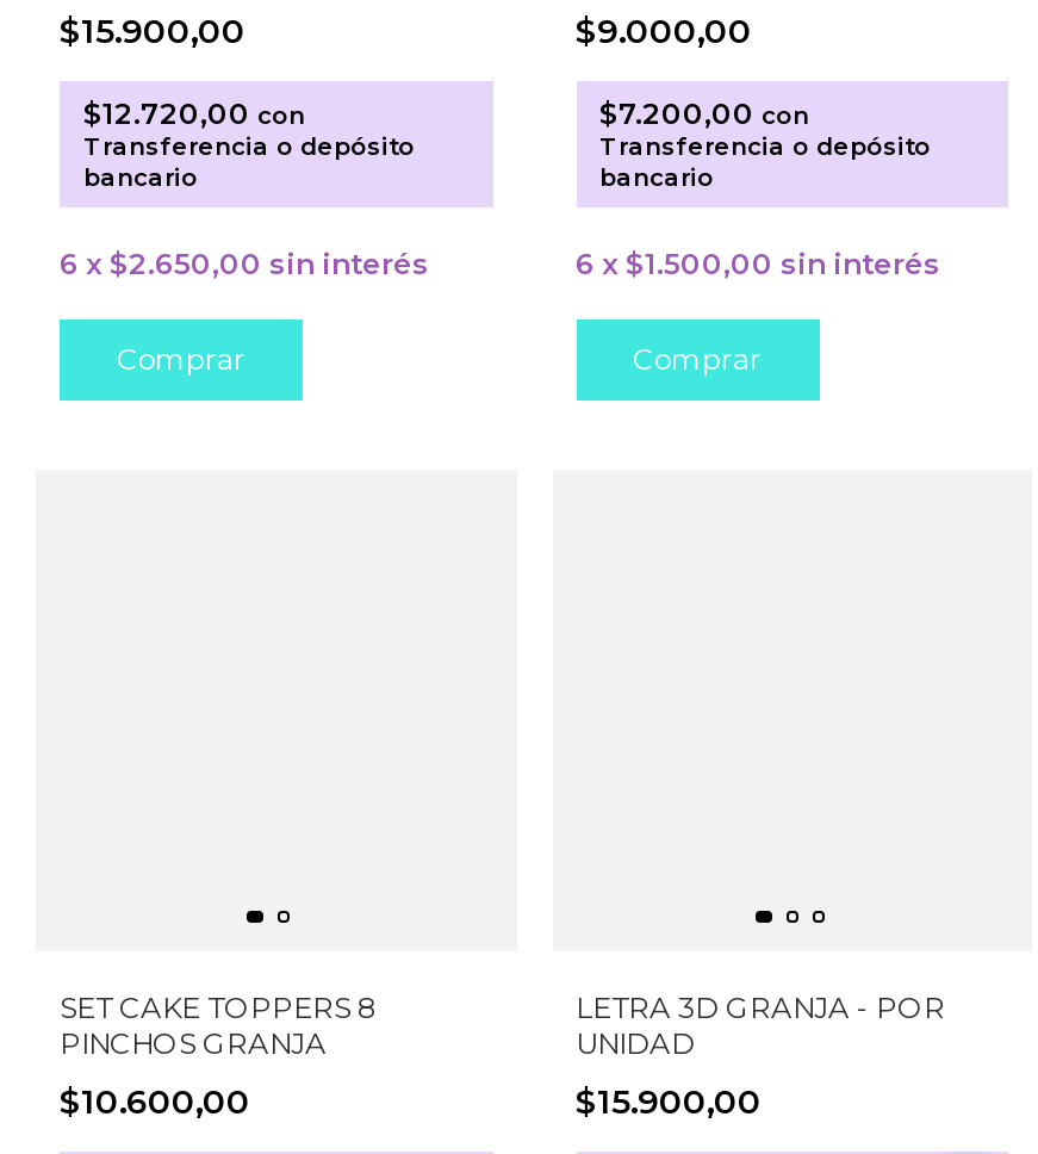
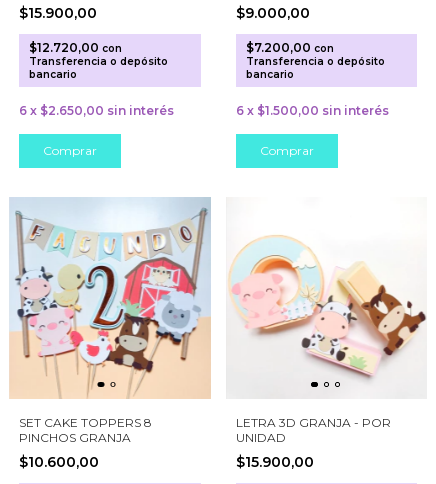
+ [image]

+ [image]
